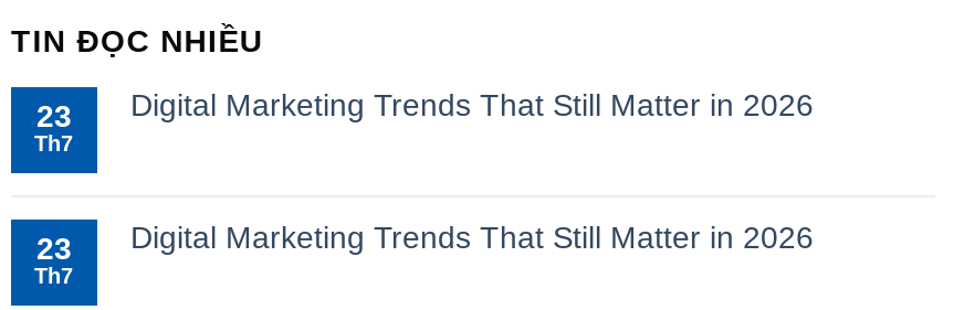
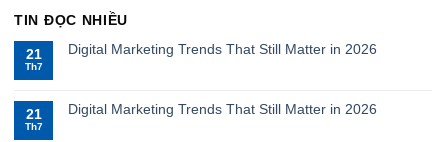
- 23 Digital Marketing Trends That Still Matter in 2026
+ 21 Digital Marketing Trends That Still Matter in 2026

- 23 Digital Marketing Trends That Still Matter in 2026
+ 21 Digital Marketing Trends That Still Matter in 2026
